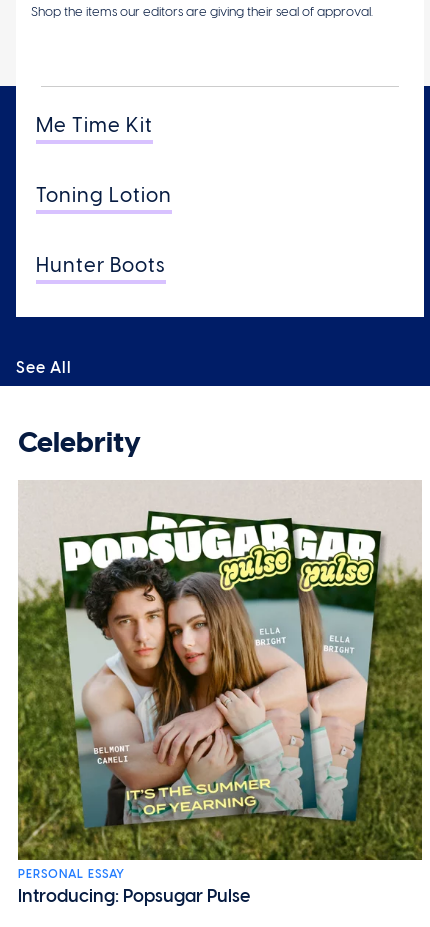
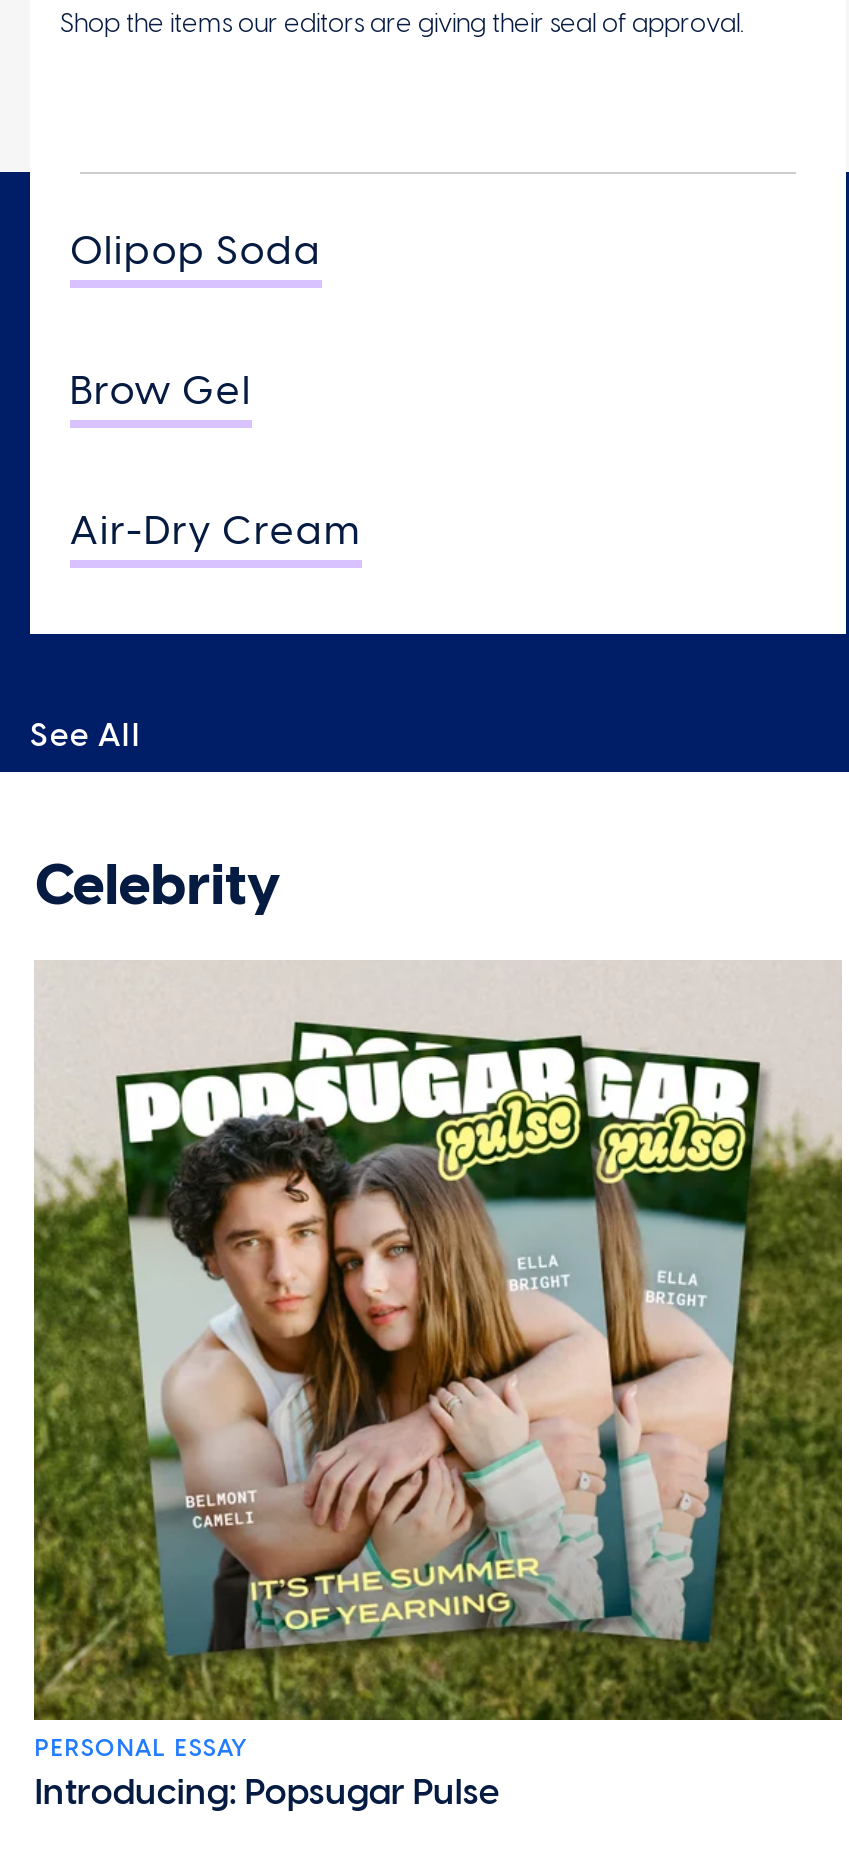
- Me Time Kit
+ Olipop Soda

- Toning Lotion
+ Brow Gel

- Hunter Boots
+ Air-Dry Cream
